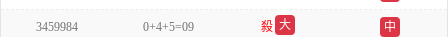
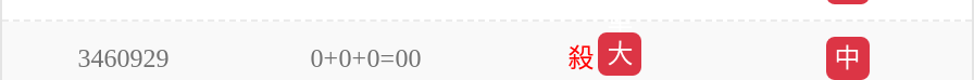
- 3459984
+ 3460929

- 0+4+5=09
+ 0+0+0=00
